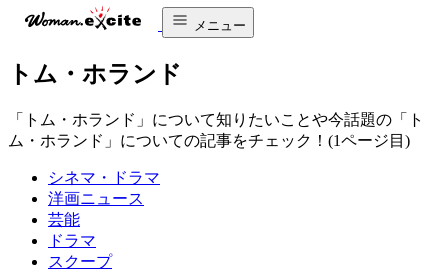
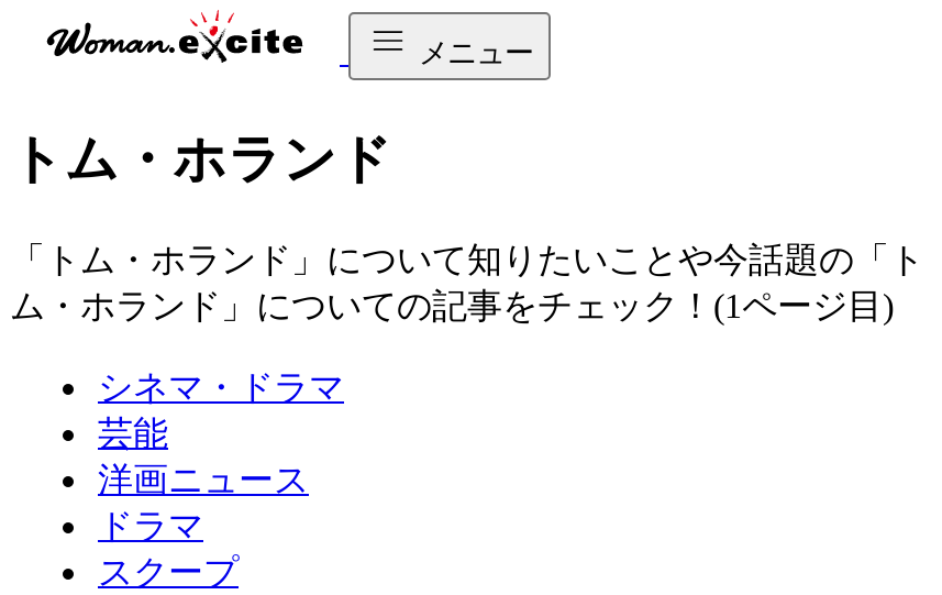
moved down: 洋画ニュース

moved up: 芸能
